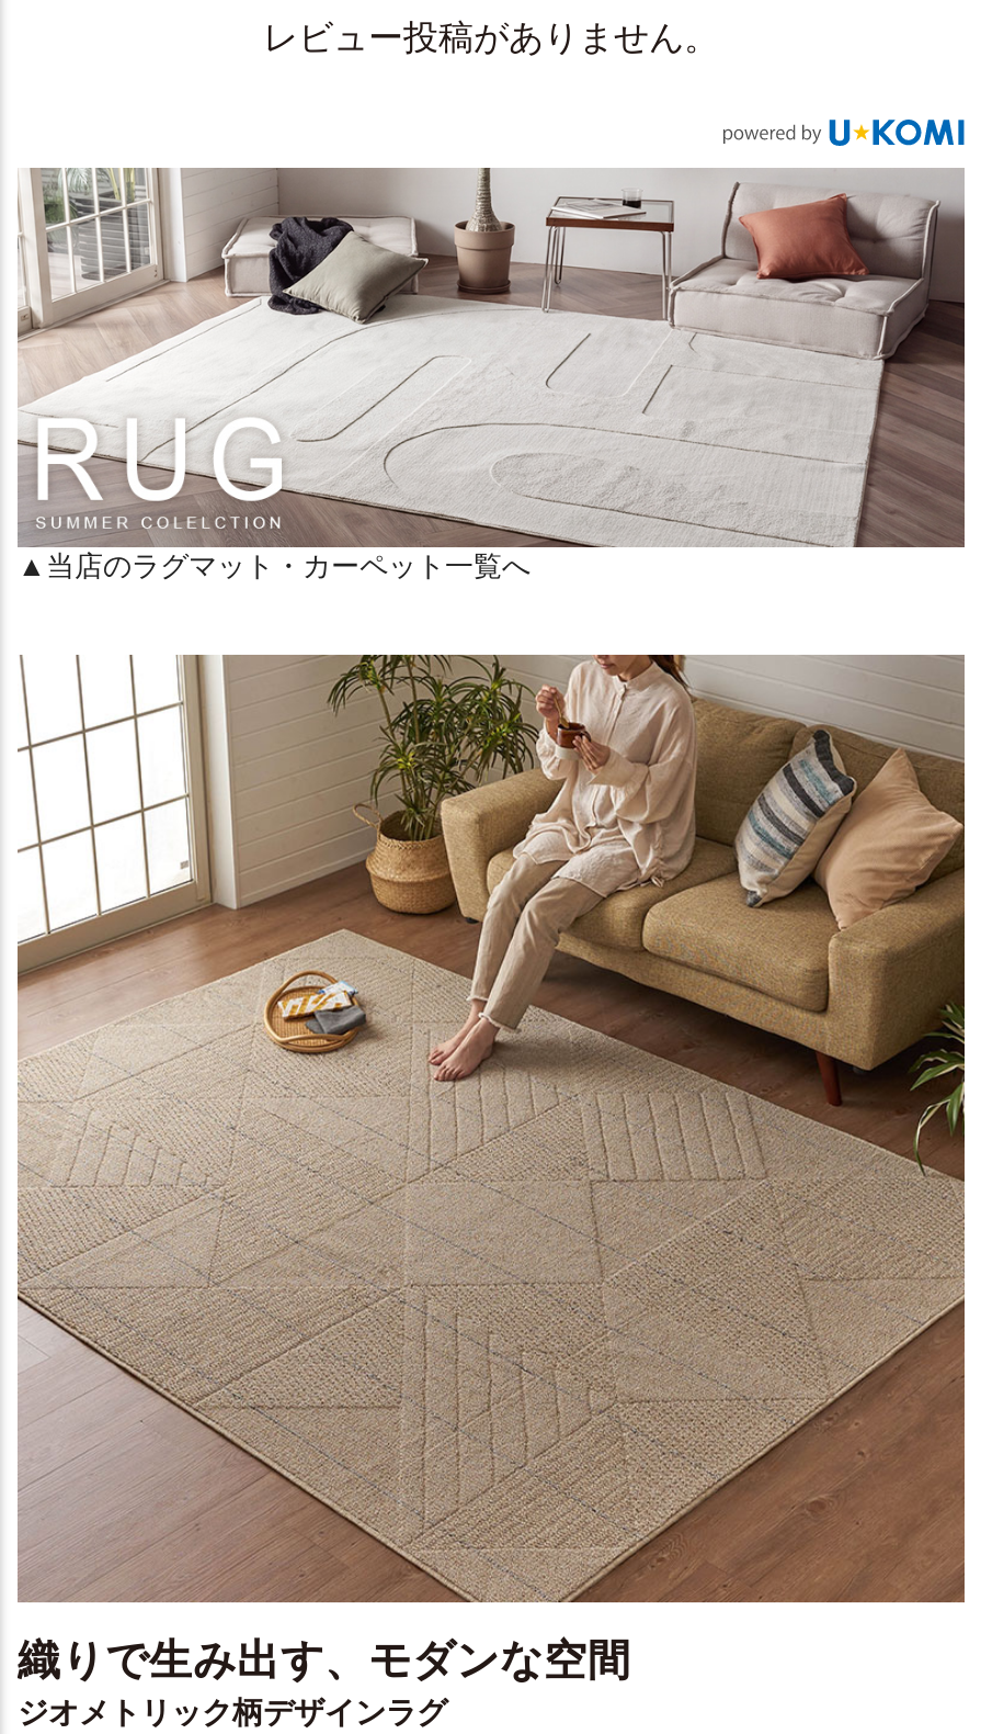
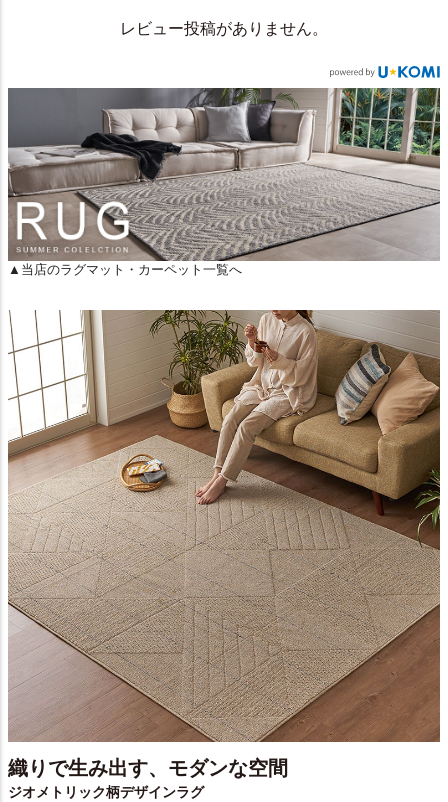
- [image]
+ [image]
